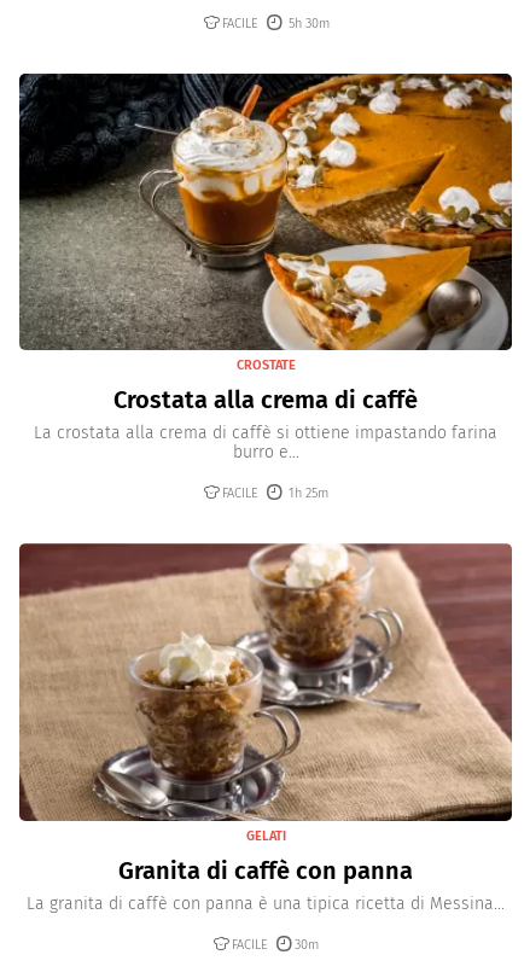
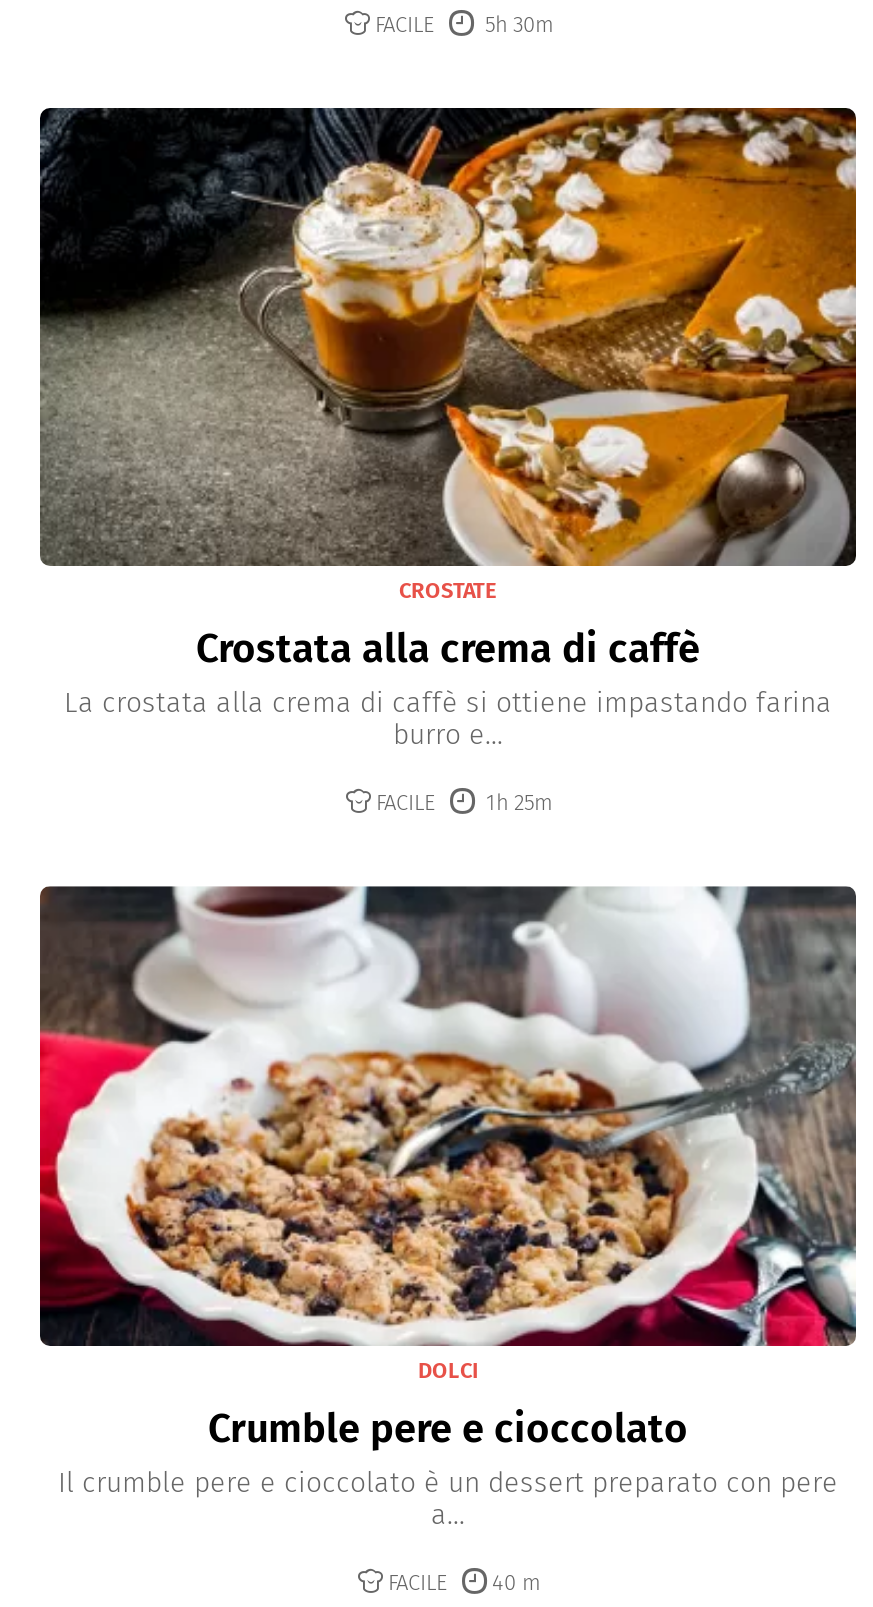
- [image]
- GELATI
- Granita di caffè con panna
- La granita di caffè con panna è una tipica ricetta di Messina...
+ [image]
+ DOLCI
+ Crumble pere e cioccolato
+ Il crumble pere e cioccolato è un dessert preparato con pere
+ a...

- FACILE 30m
+ FACILE 40 m
